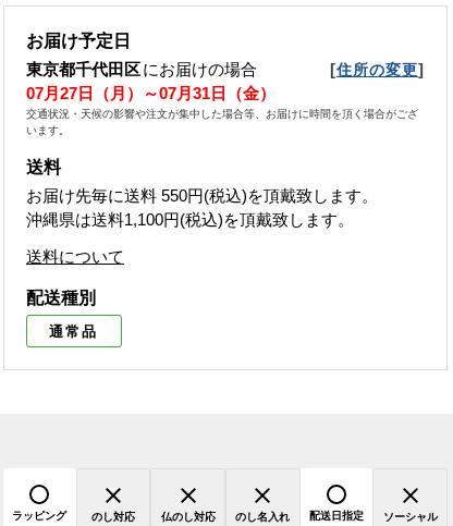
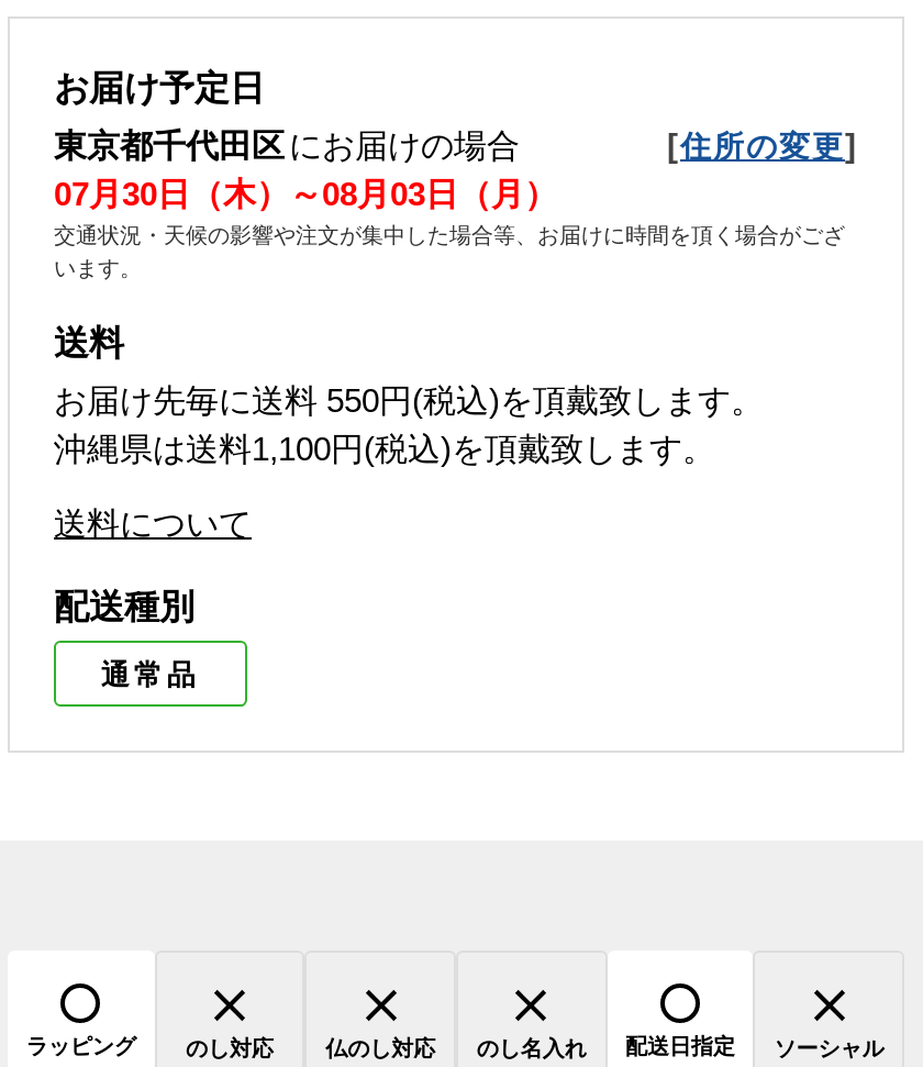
- 07月27日（月）～07月31日（金）
+ 07月30日（木）～08月03日（月）
